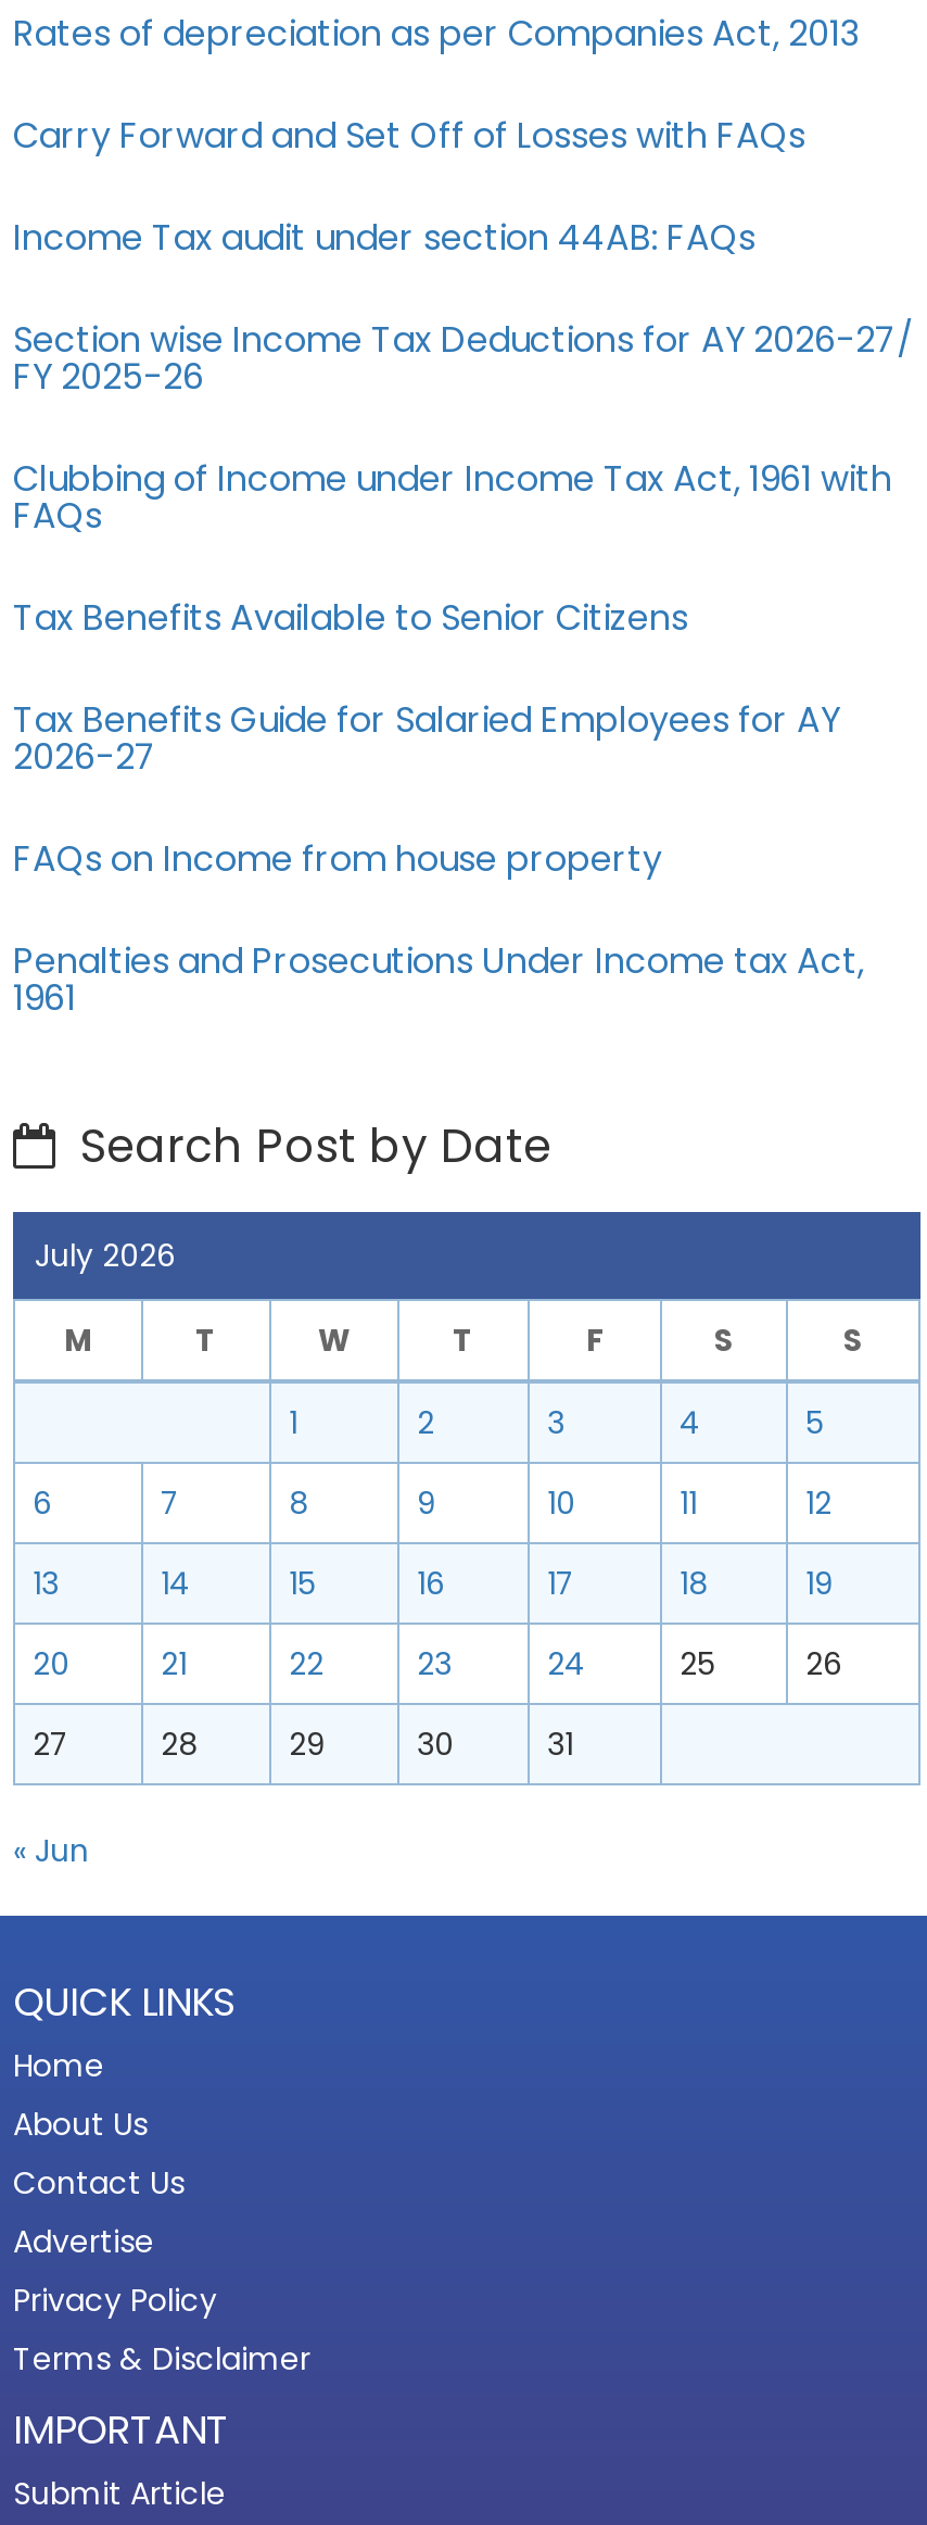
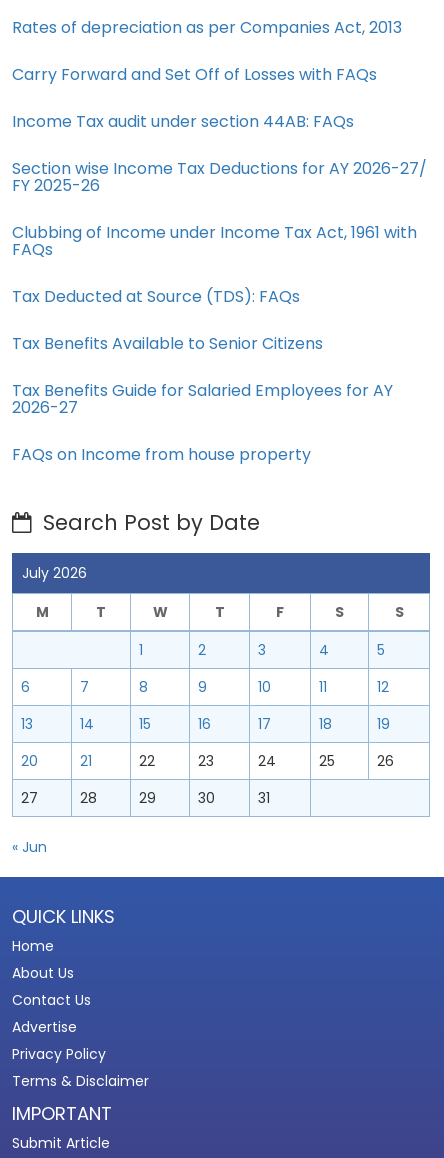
+ Tax Deducted at Source (TDS): FAQs

moved down: Tax Benefits Available to Senior Citizens | Tax Benefits Guide for Salaried Employees for AY | 2026-27 | FAQs on Income from house property

- Penalties and Prosecutions Under Income tax Act,
- 1961
